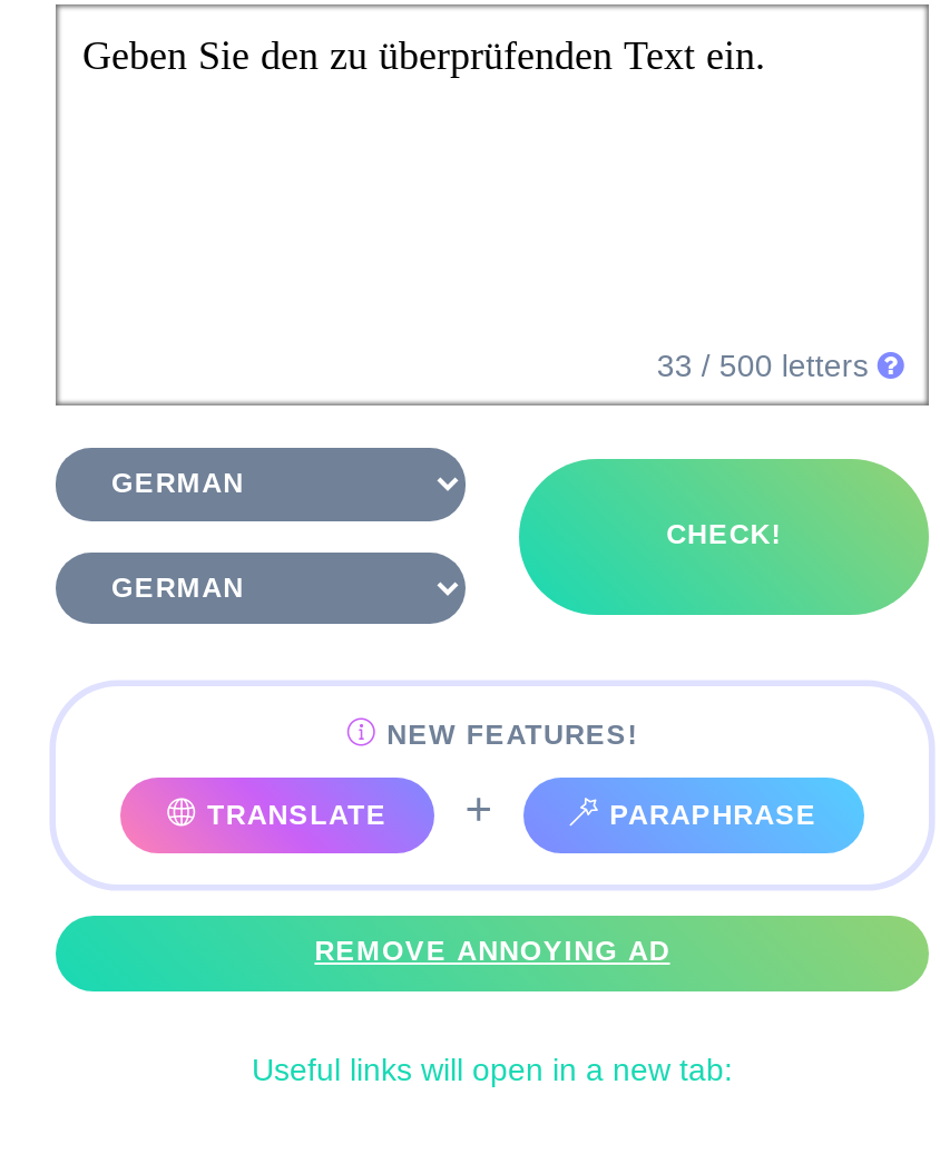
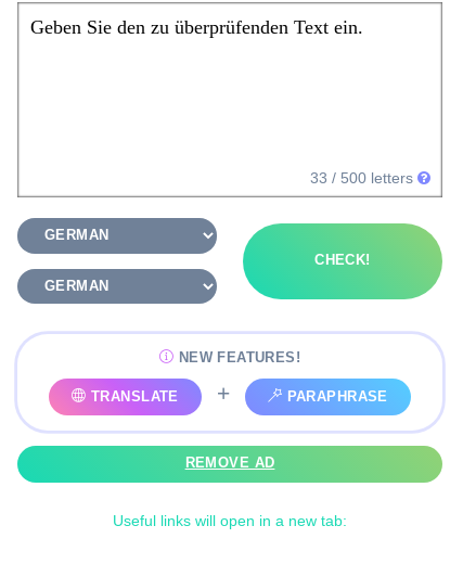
- REMOVE ANNOYING AD
+ REMOVE AD
